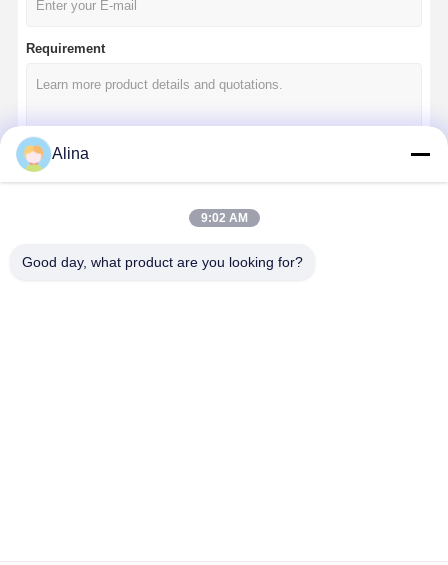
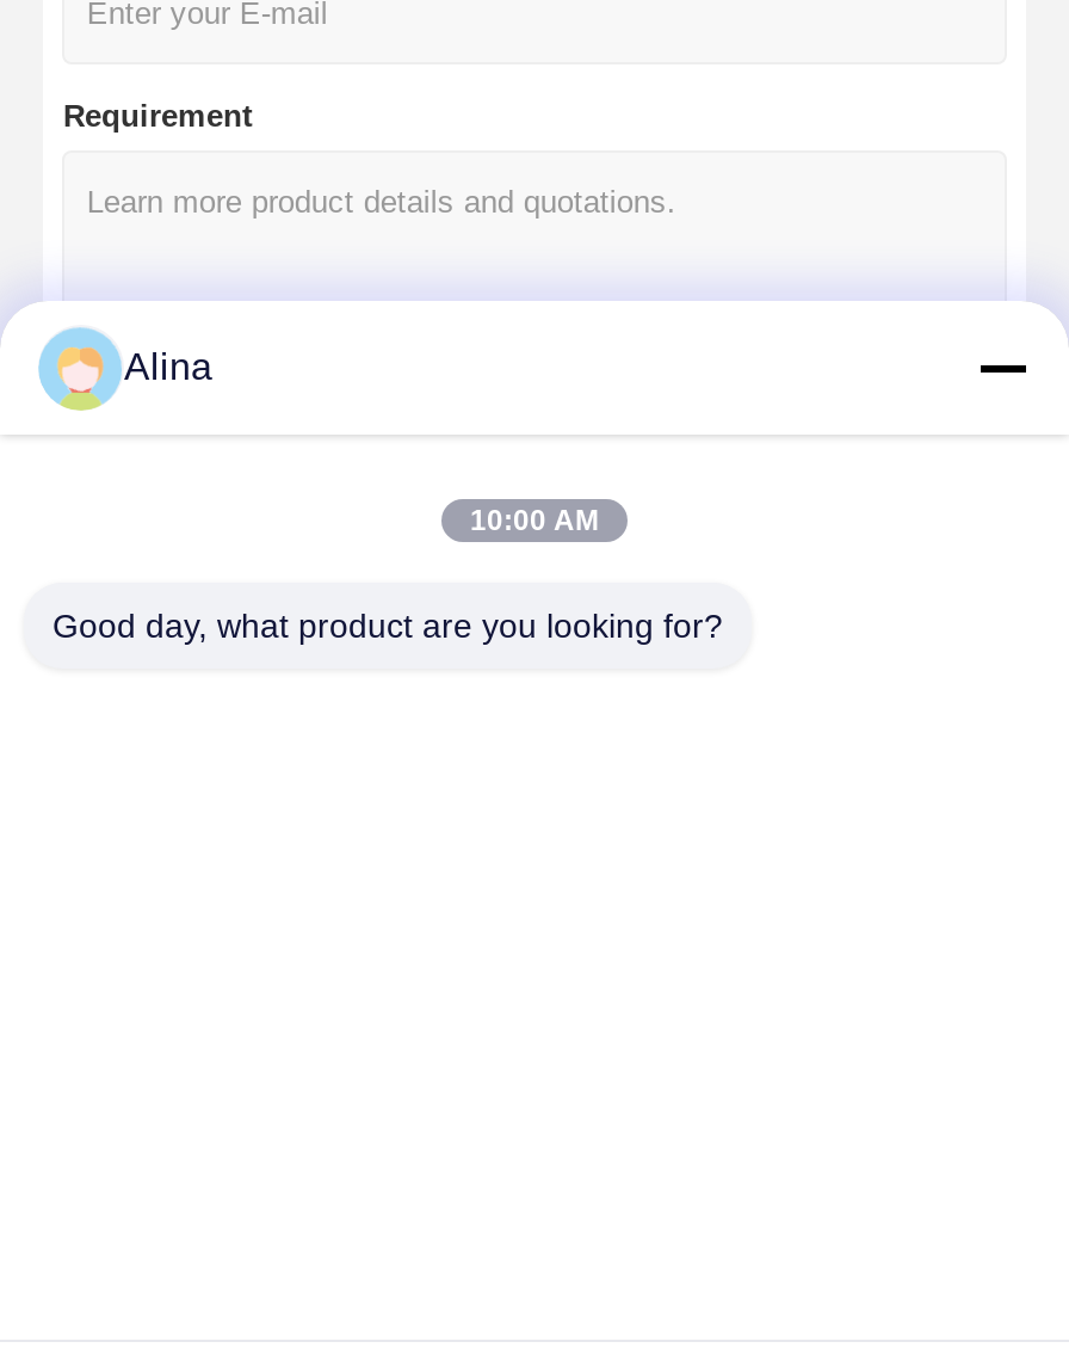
- 9:02 AM
+ 10:00 AM
